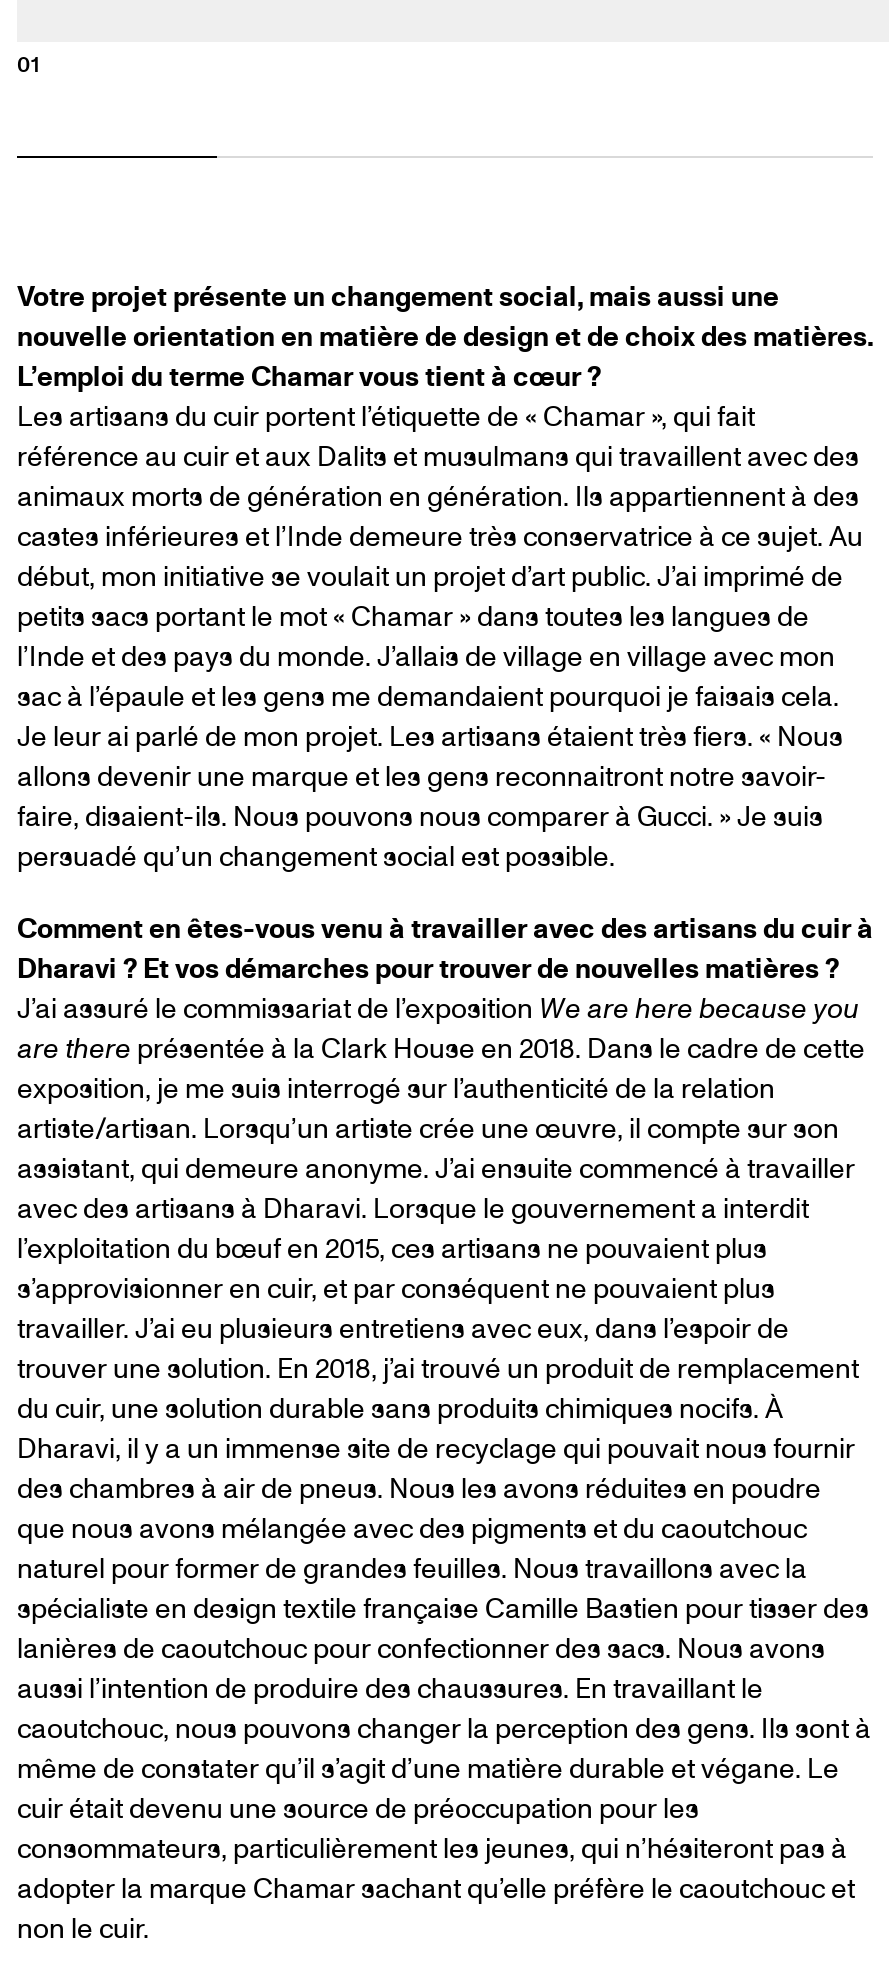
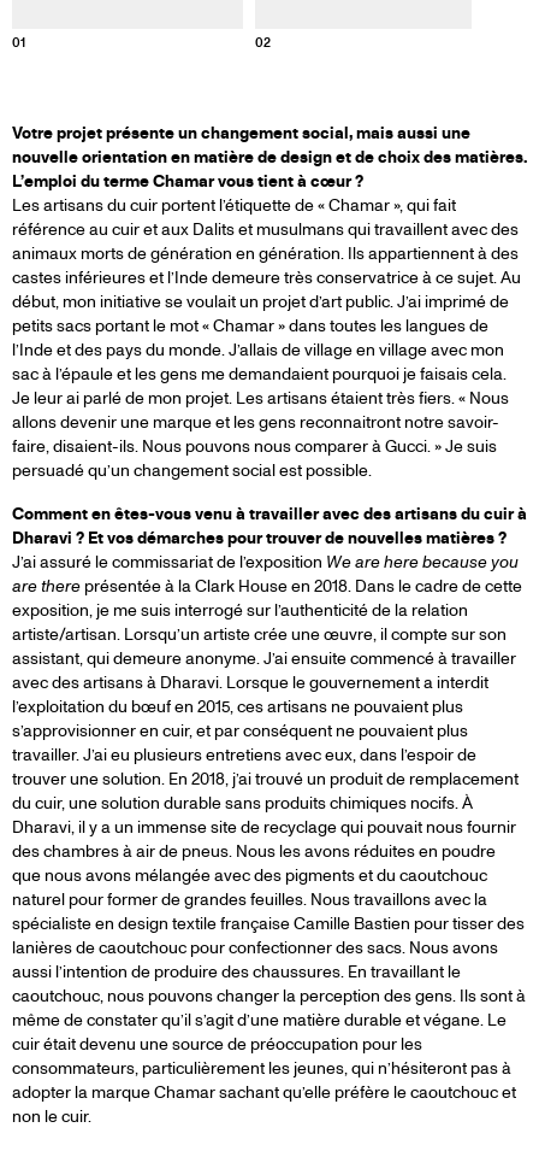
+ 02
